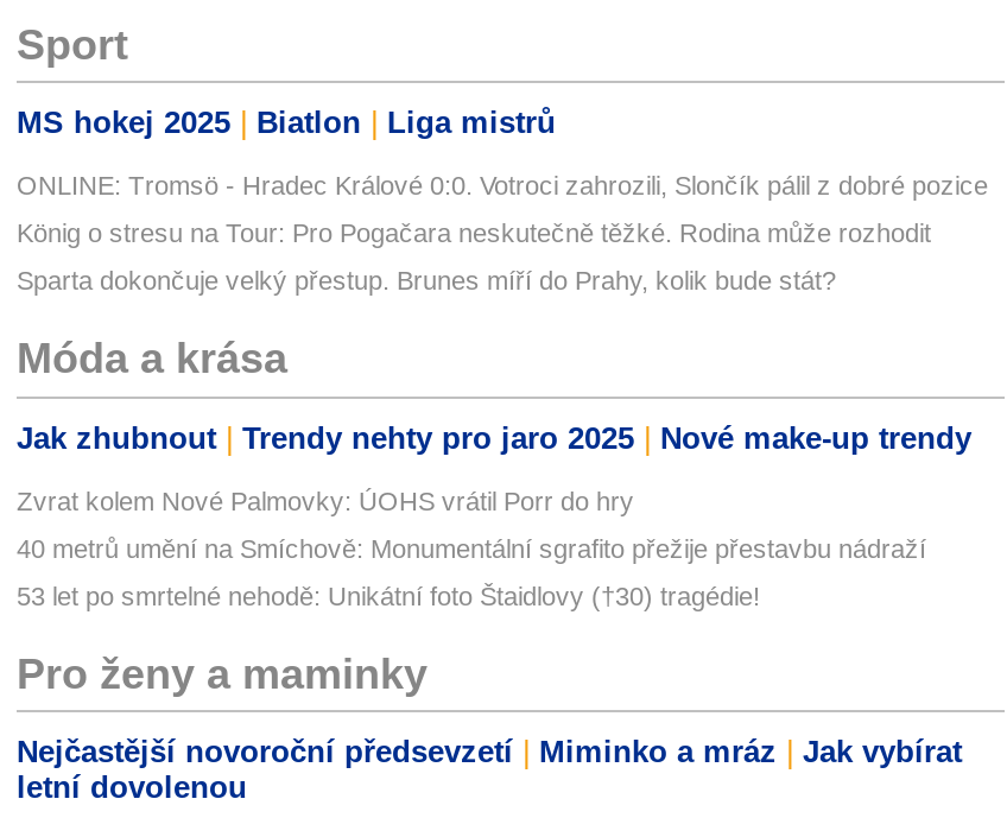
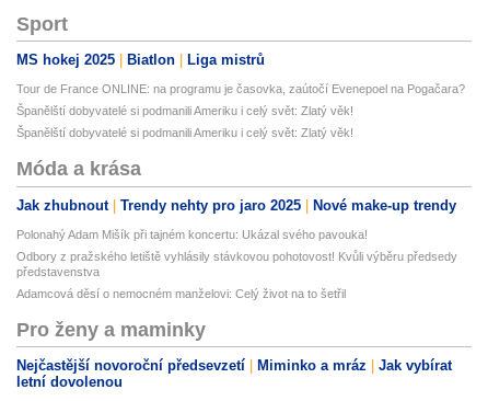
- ONLINE: Tromsö - Hradec Králové 0:0. Votroci zahrozili, Slončík pálil z dobré pozice
+ Tour de France ONLINE: na programu je časovka, zaútočí Evenepoel na Pogačara?

- König o stresu na Tour: Pro Pogačara neskutečně těžké. Rodina může rozhodit
+ Španělští dobyvatelé si podmanili Ameriku i celý svět: Zlatý věk!

- Sparta dokončuje velký přestup. Brunes míří do Prahy, kolik bude stát?
+ Španělští dobyvatelé si podmanili Ameriku i celý svět: Zlatý věk!

- Zvrat kolem Nové Palmovky: ÚOHS vrátil Porr do hry
+ Polonahý Adam Mišík při tajném koncertu: Ukázal svého pavouka!

- 40 metrů umění na Smíchově: Monumentální sgrafito přežije přestavbu nádraží
+ Odbory z pražského letiště vyhlásily stávkovou pohotovost! Kvůli výběru předsedy
+ představenstva

- 53 let po smrtelné nehodě: Unikátní foto Štaidlovy (†30) tragédie!
+ Adamcová děsí o nemocném manželovi: Celý život na to šetřil
